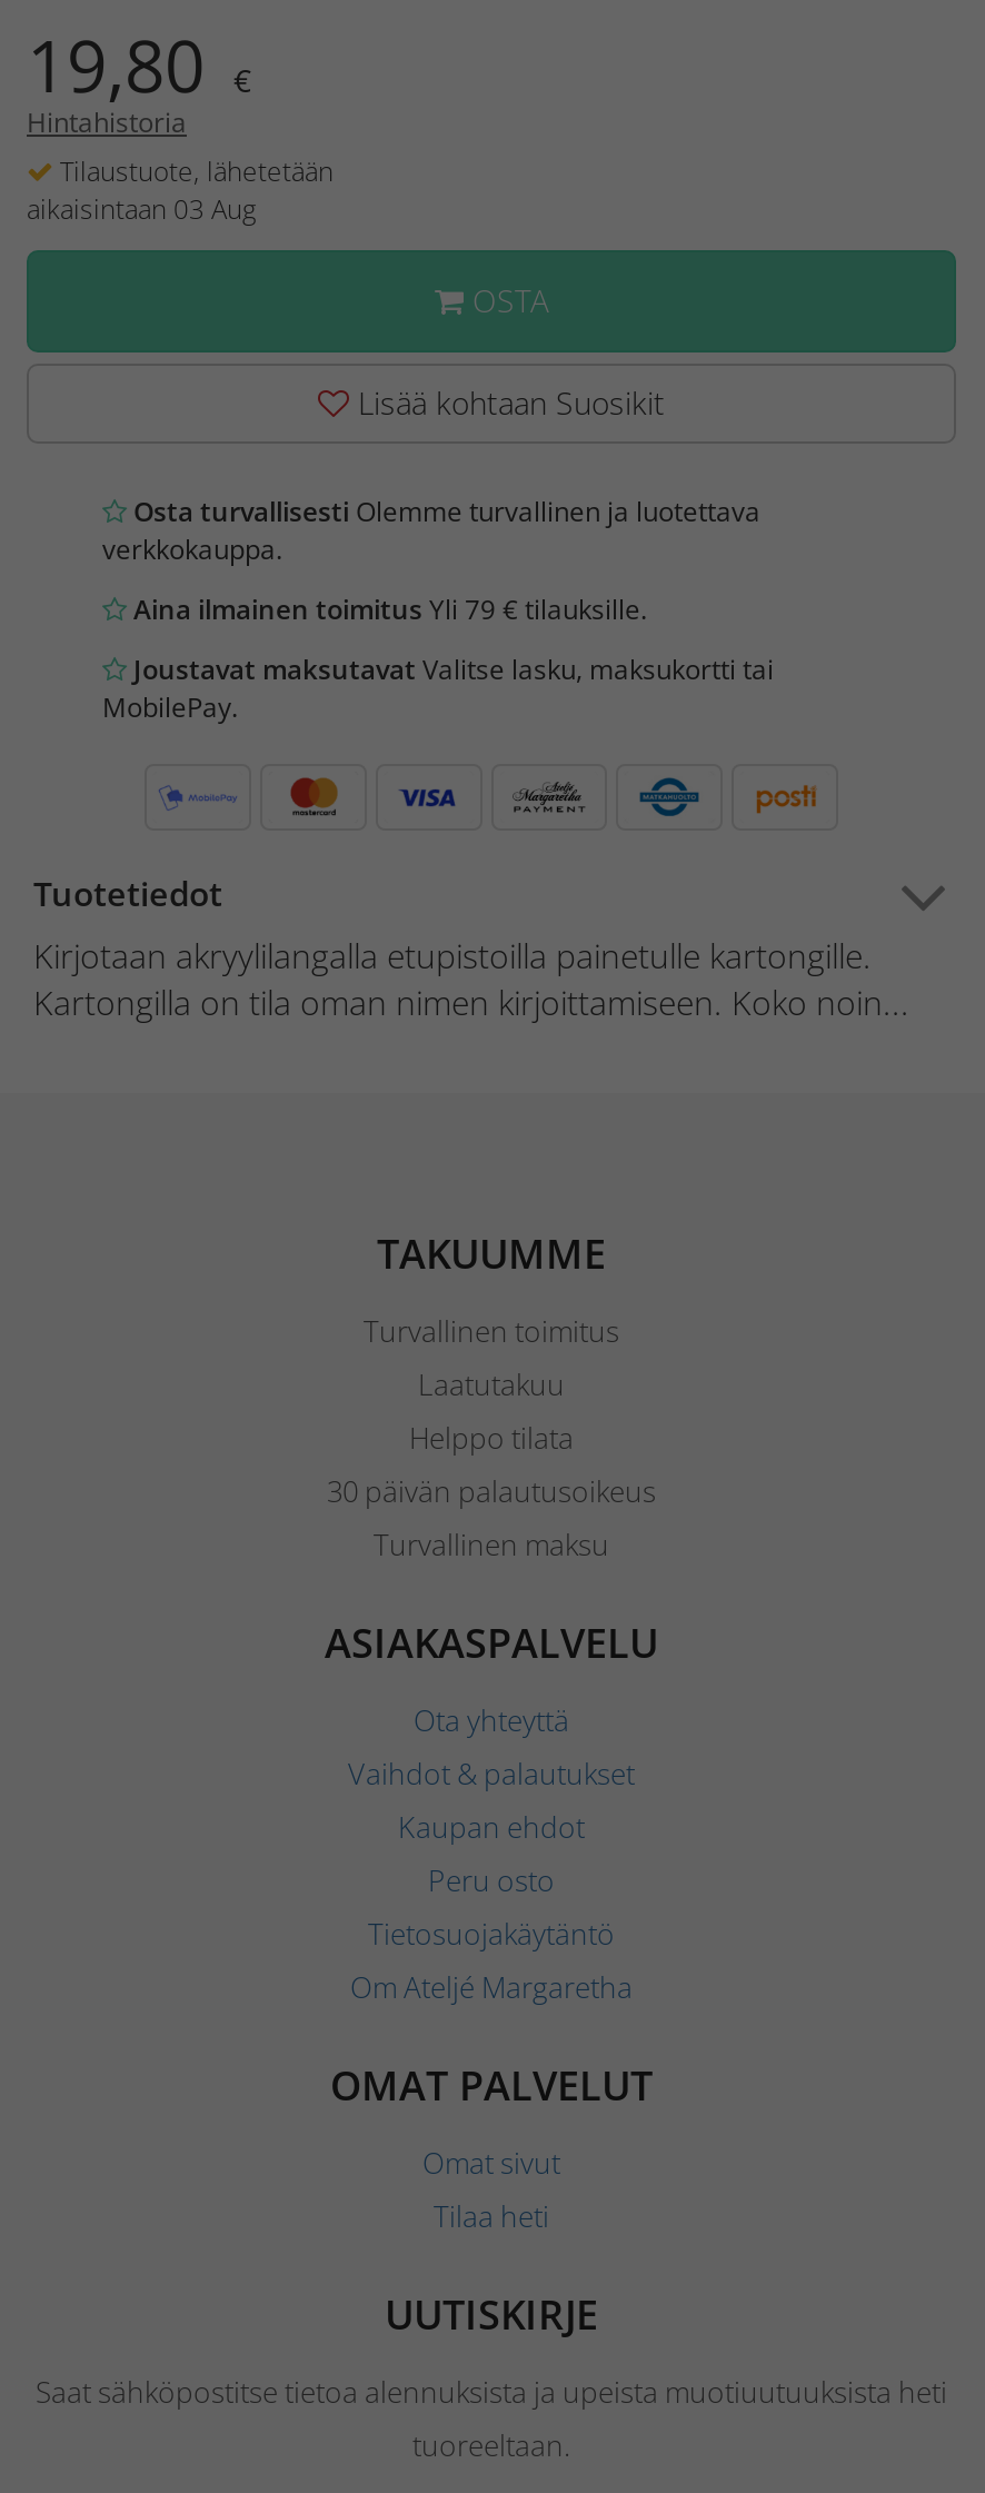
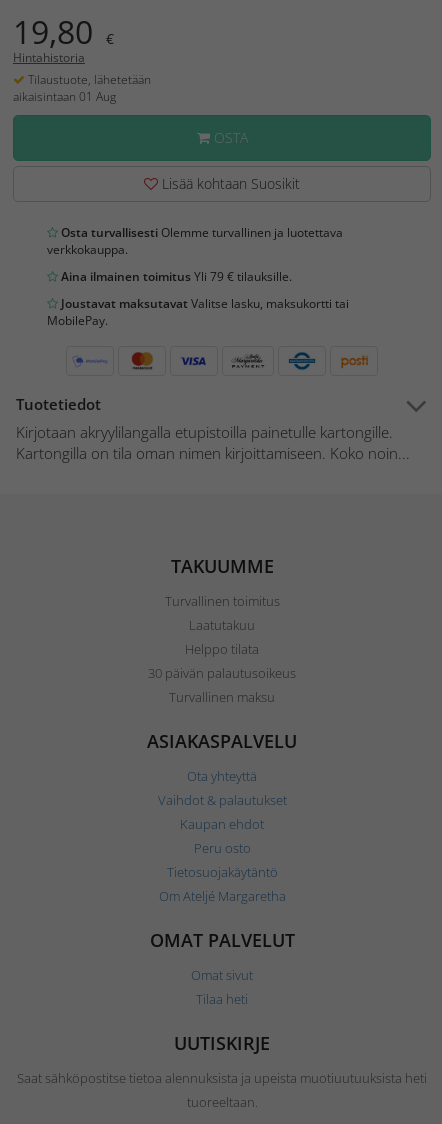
- aikaisintaan 03 Aug
+ aikaisintaan 01 Aug
